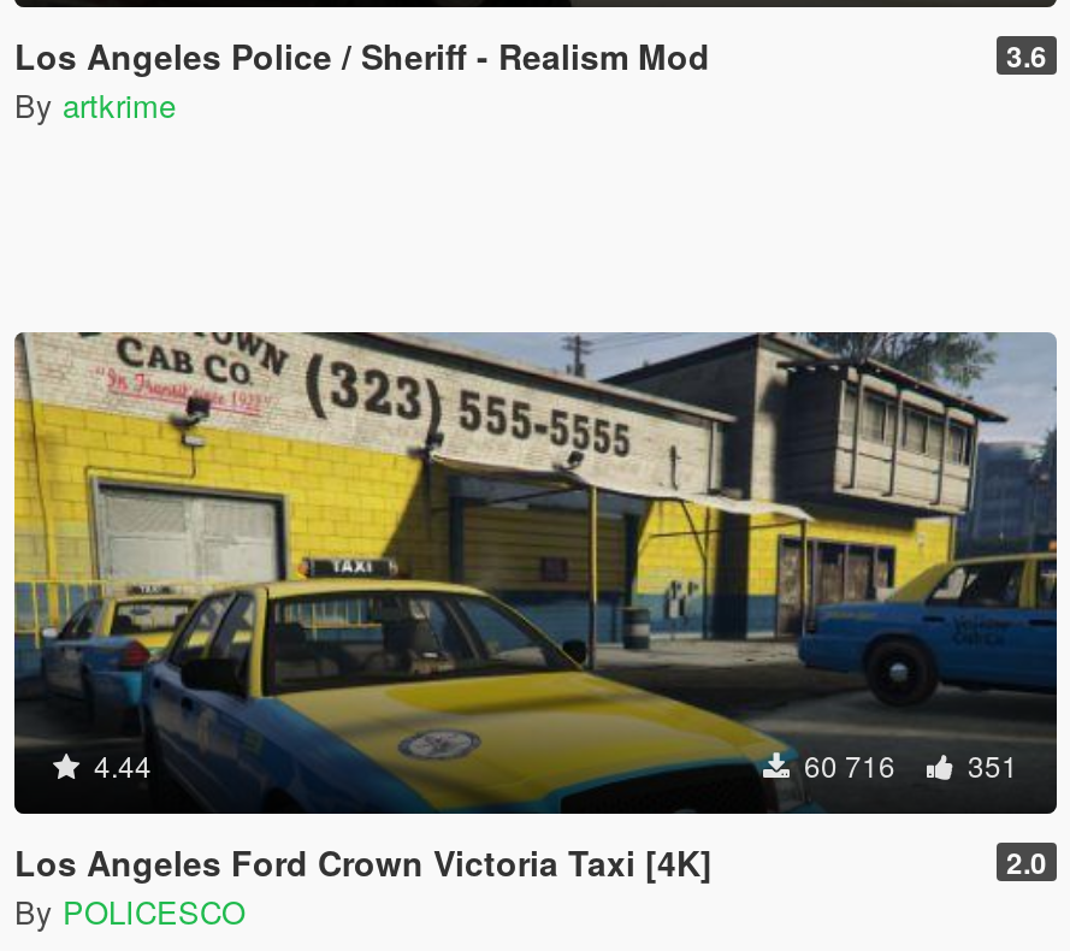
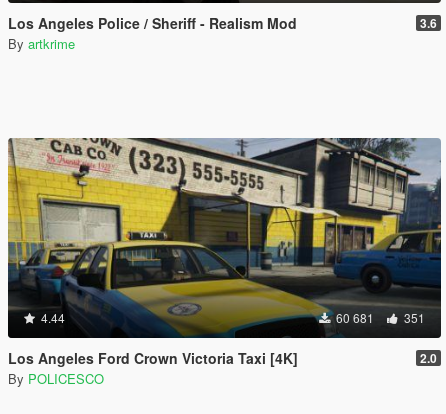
- 60 716 351
+ 60 681 351
